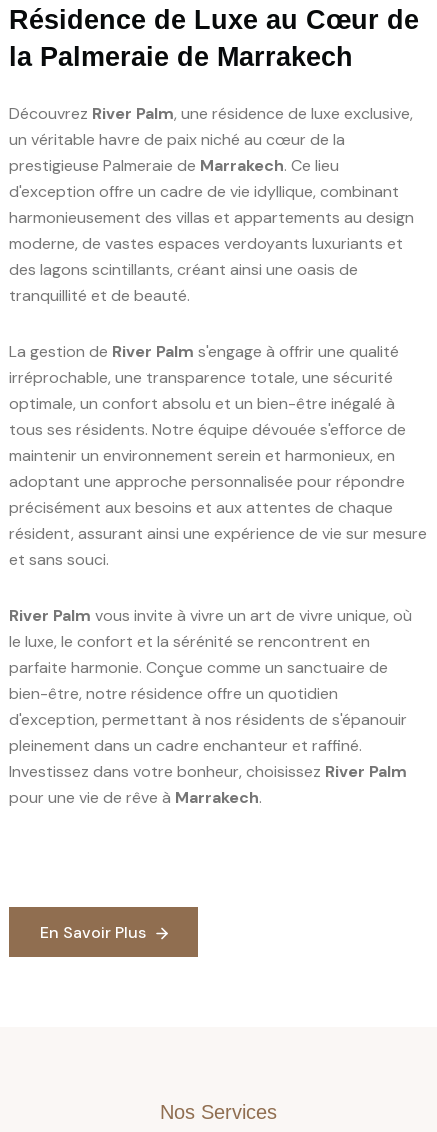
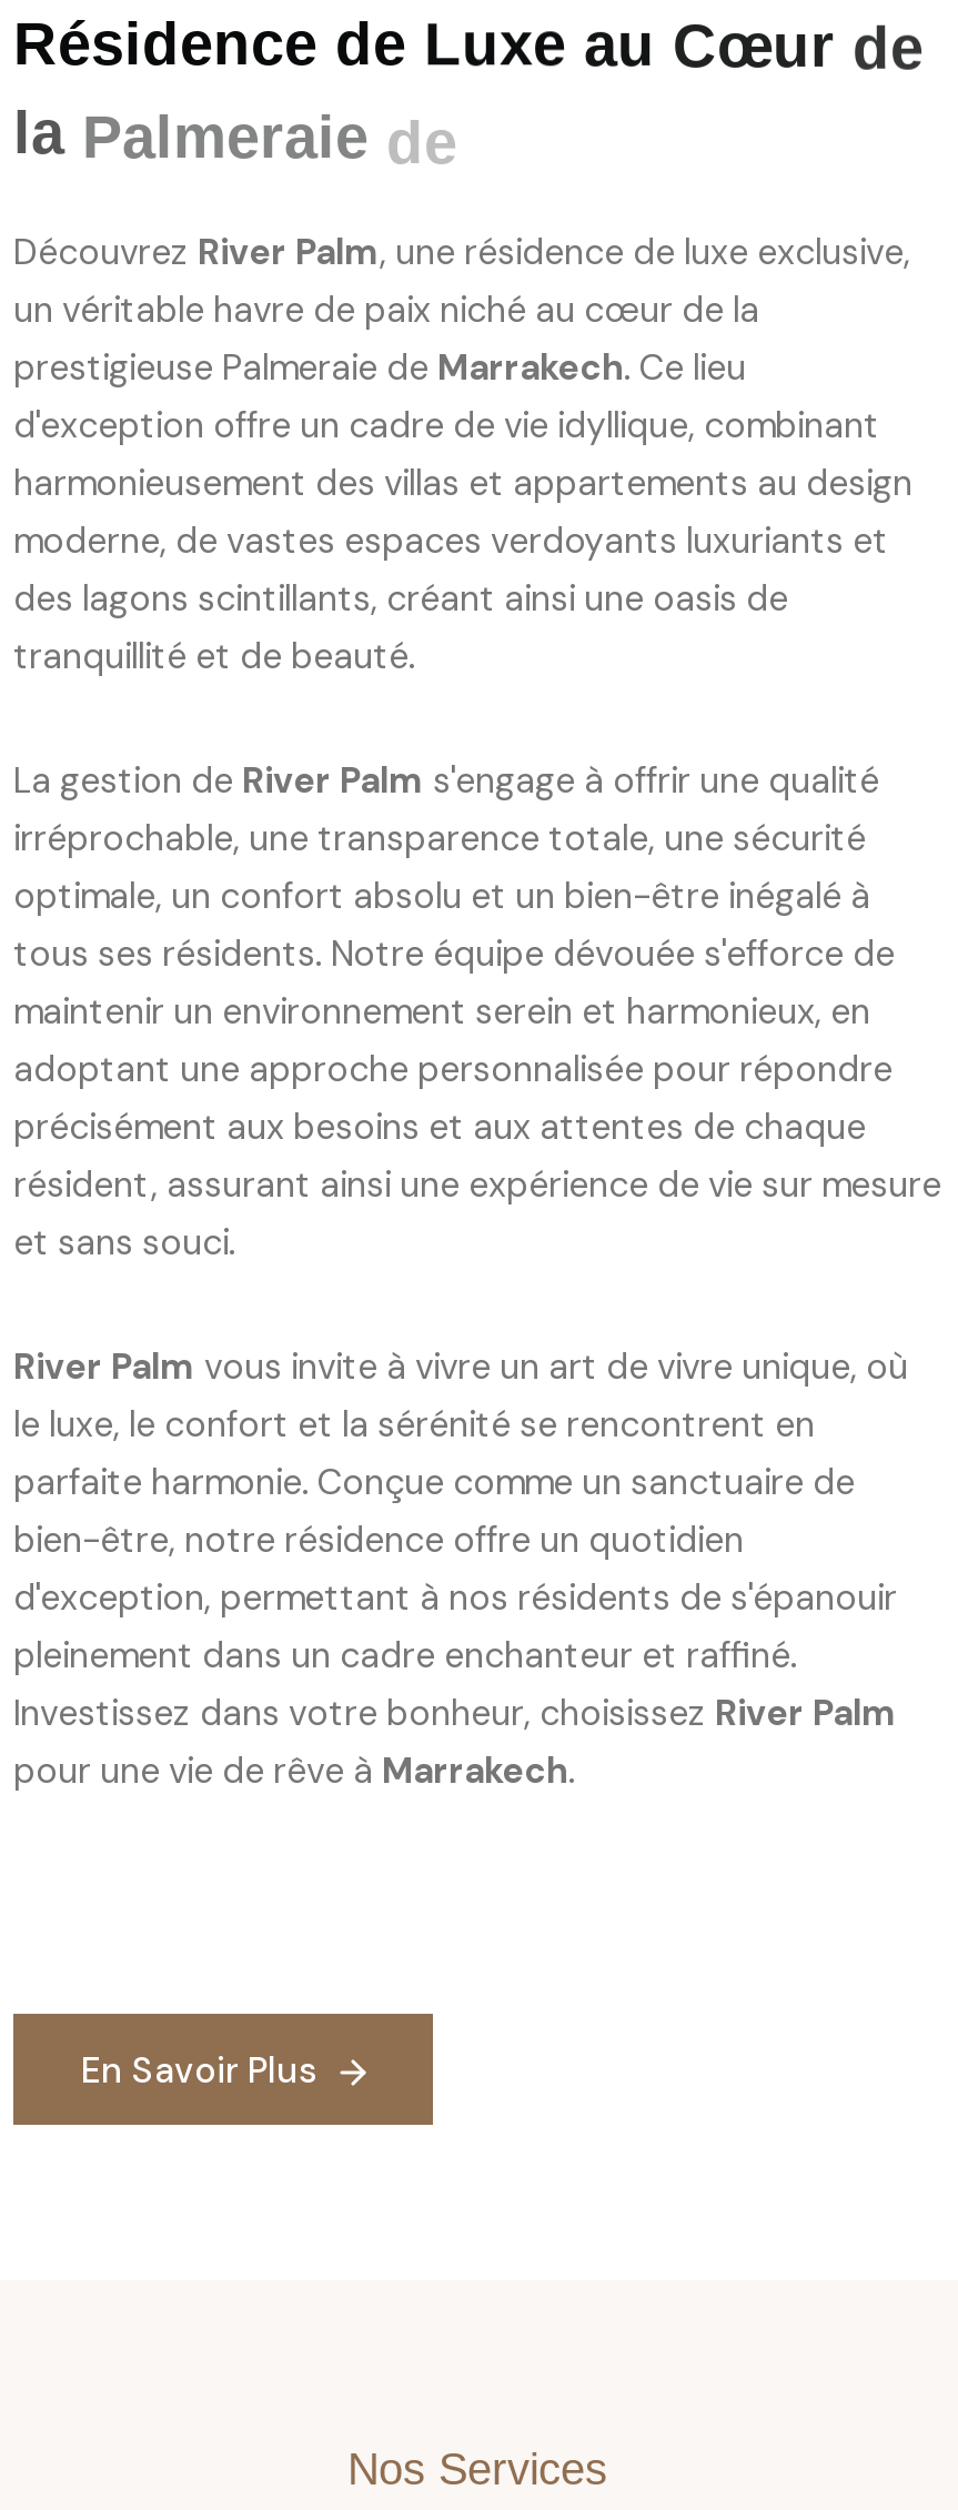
- la Palmeraie de Marrakech
+ la Palmeraie de
